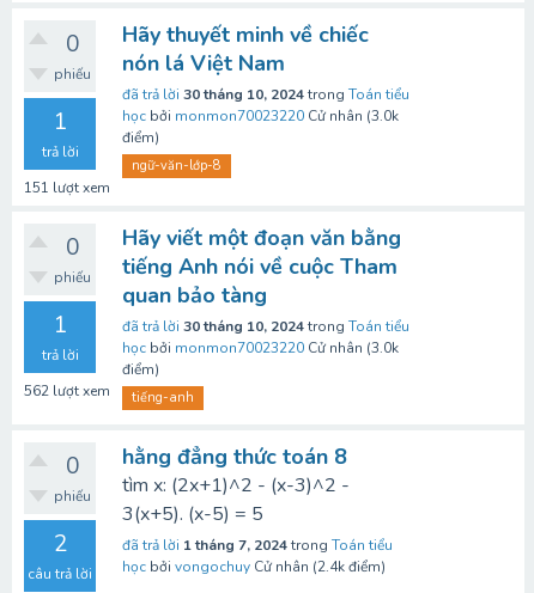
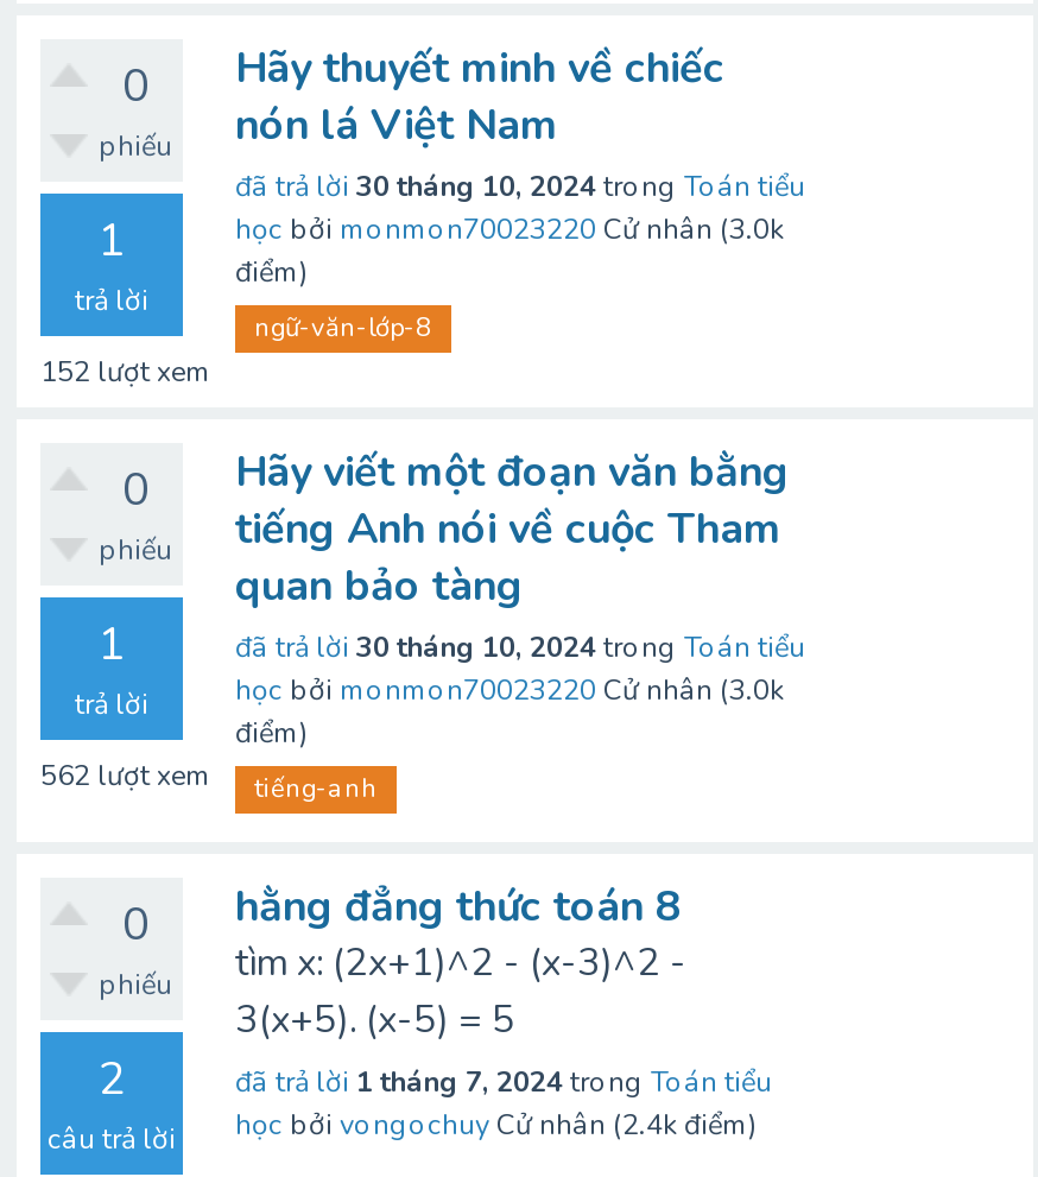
- 151 lượt xem
+ 152 lượt xem
